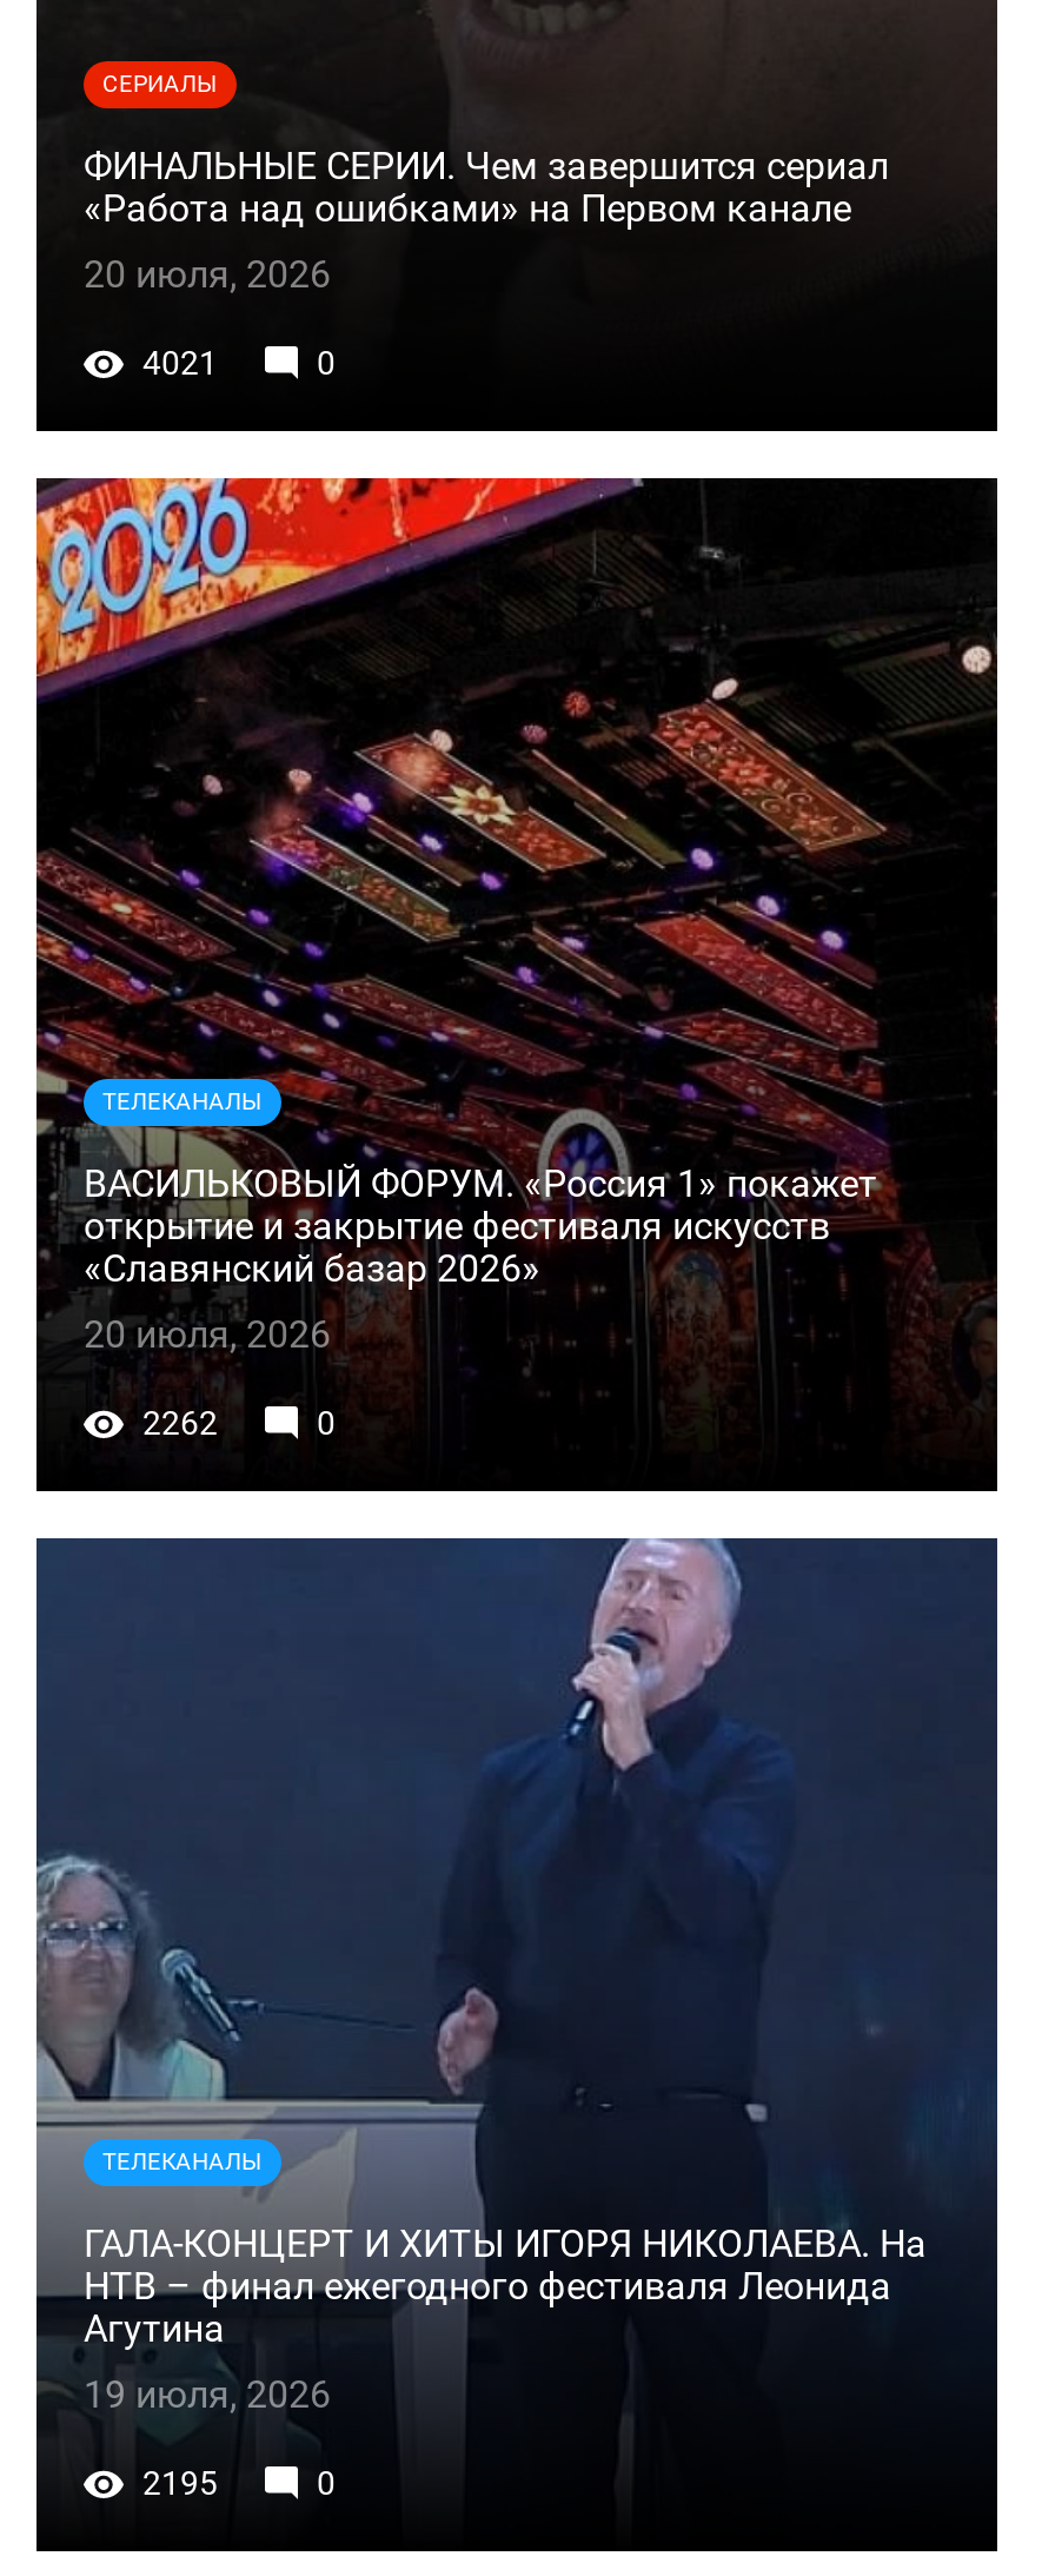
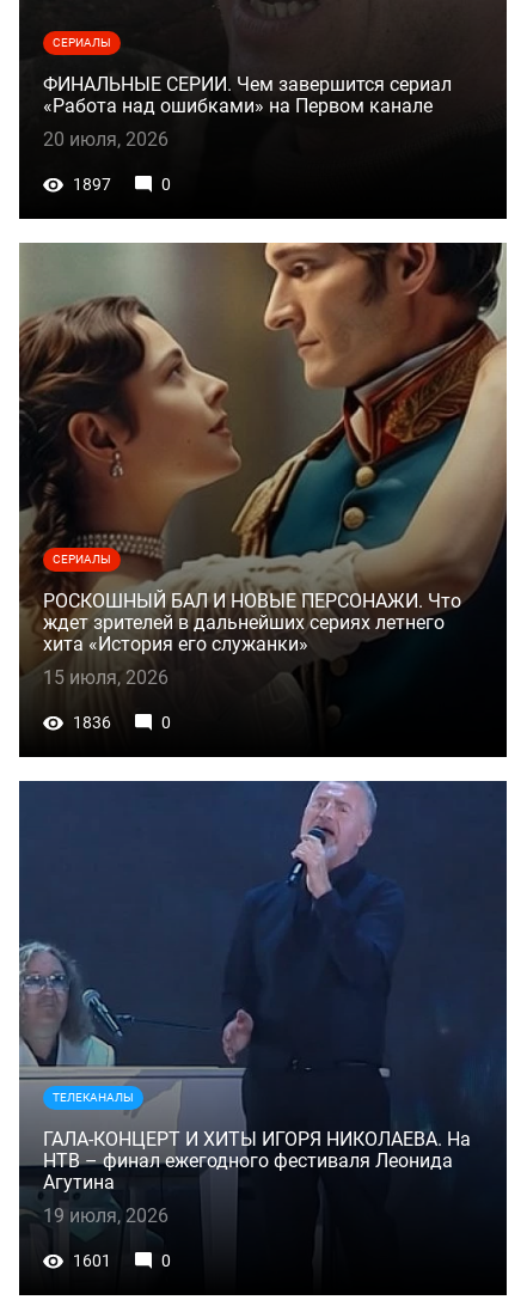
- 4021
+ 1897

- [image]
- ТЕЛЕКАНАЛЫ
+ [image]
+ СЕРИАЛЫ

- ВАСИЛЬКОВЫЙ ФОРУМ. «Россия 1» покажет
- открытие и закрытие фестиваля искусств
- «Славянский базар 2026»
+ РОСКОШНЫЙ БАЛ И НОВЫЕ ПЕРСОНАЖИ. Что
+ ждет зрителей в дальнейших сериях летнего
+ хита «История его служанки»

- 20 июля, 2026
+ 15 июля, 2026

- 2262
+ 1836

- 2195
+ 1601
